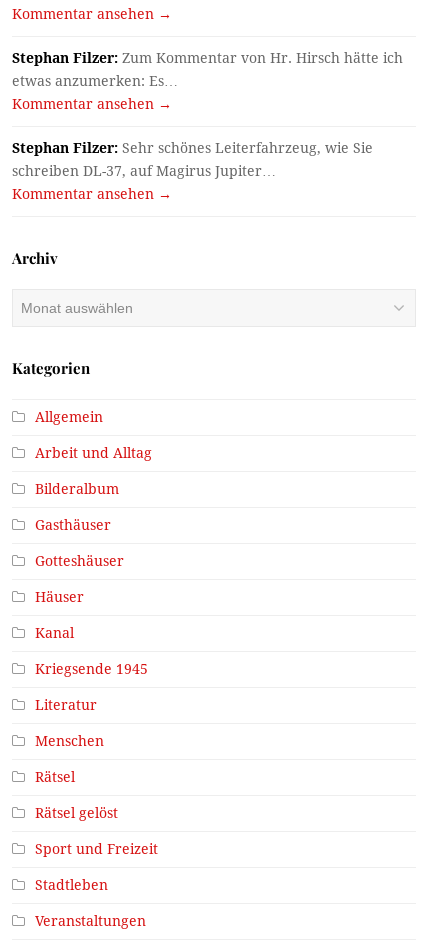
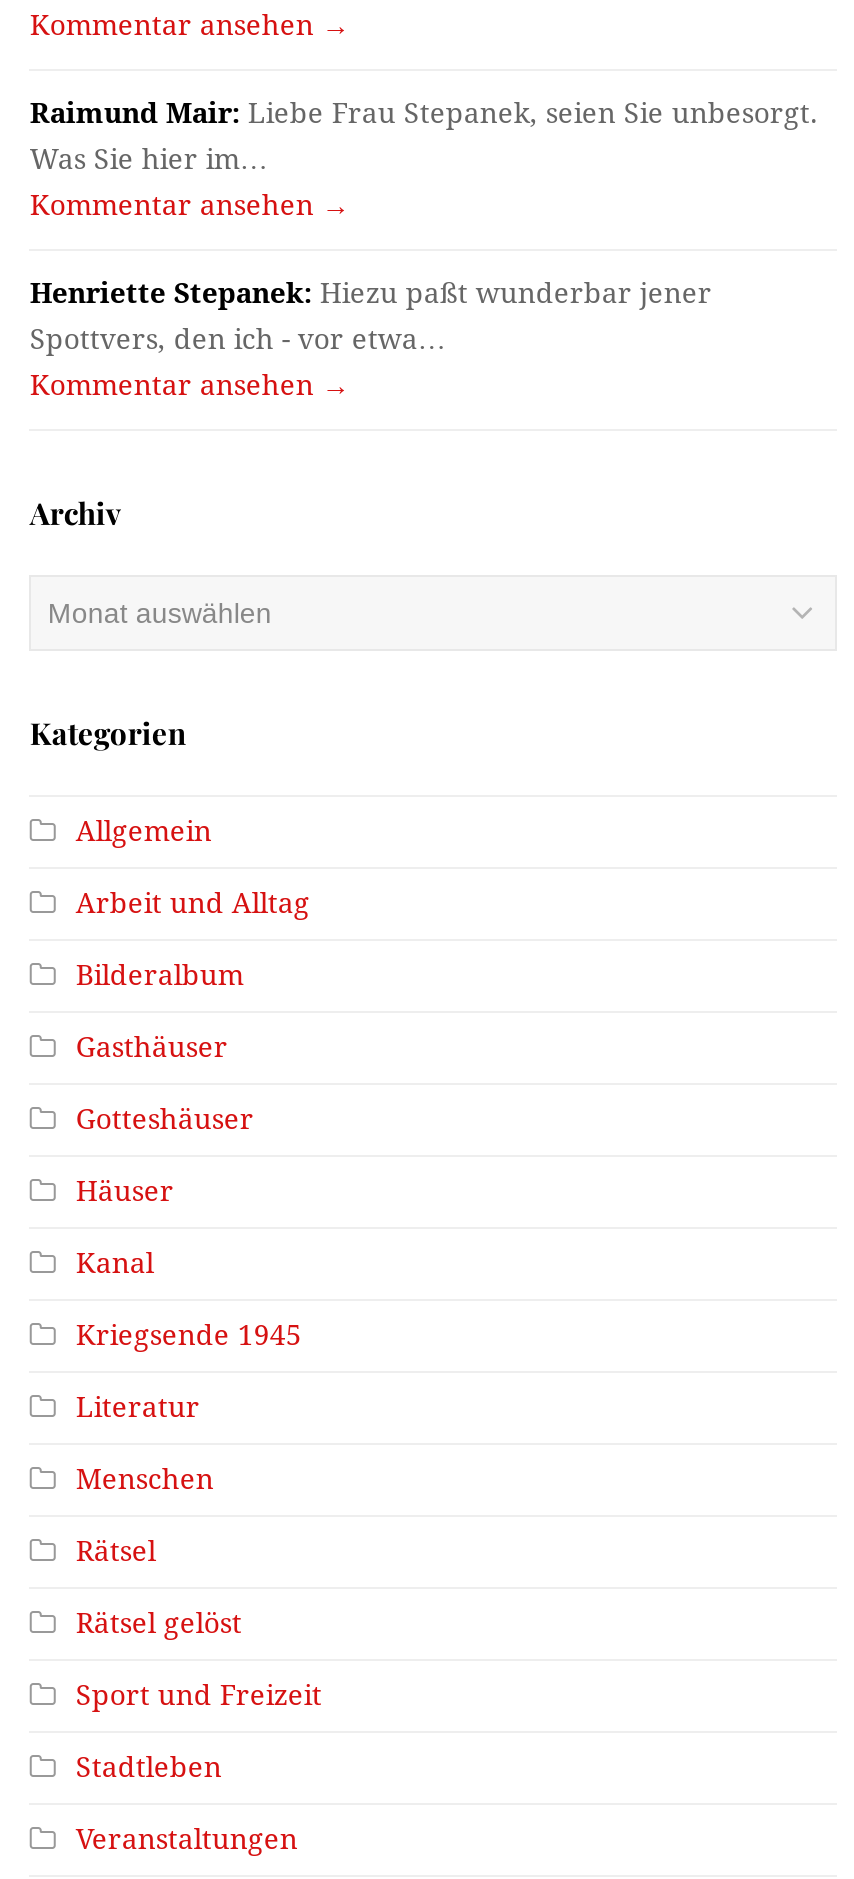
- Stephan Filzer: Zum Kommentar von Hr. Hirsch hätte ich
- etwas anzumerken: Es…
+ Raimund Mair: Liebe Frau Stepanek, seien Sie unbesorgt.
+ Was Sie hier im…

- Stephan Filzer: Sehr schönes Leiterfahrzeug, wie Sie
- schreiben DL-37, auf Magirus Jupiter…
+ Henriette Stepanek: Hiezu paßt wunderbar jener
+ Spottvers, den ich - vor etwa…
